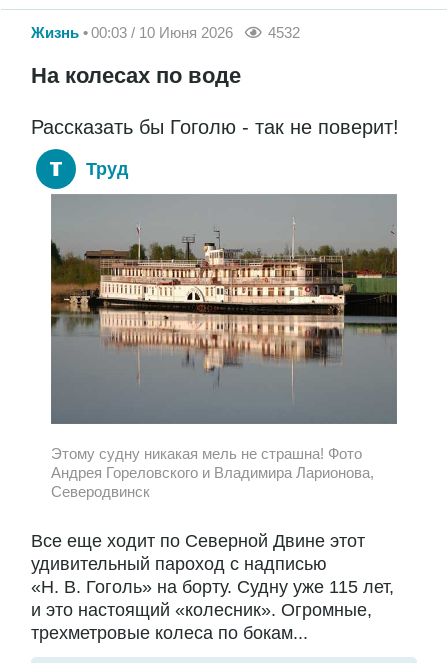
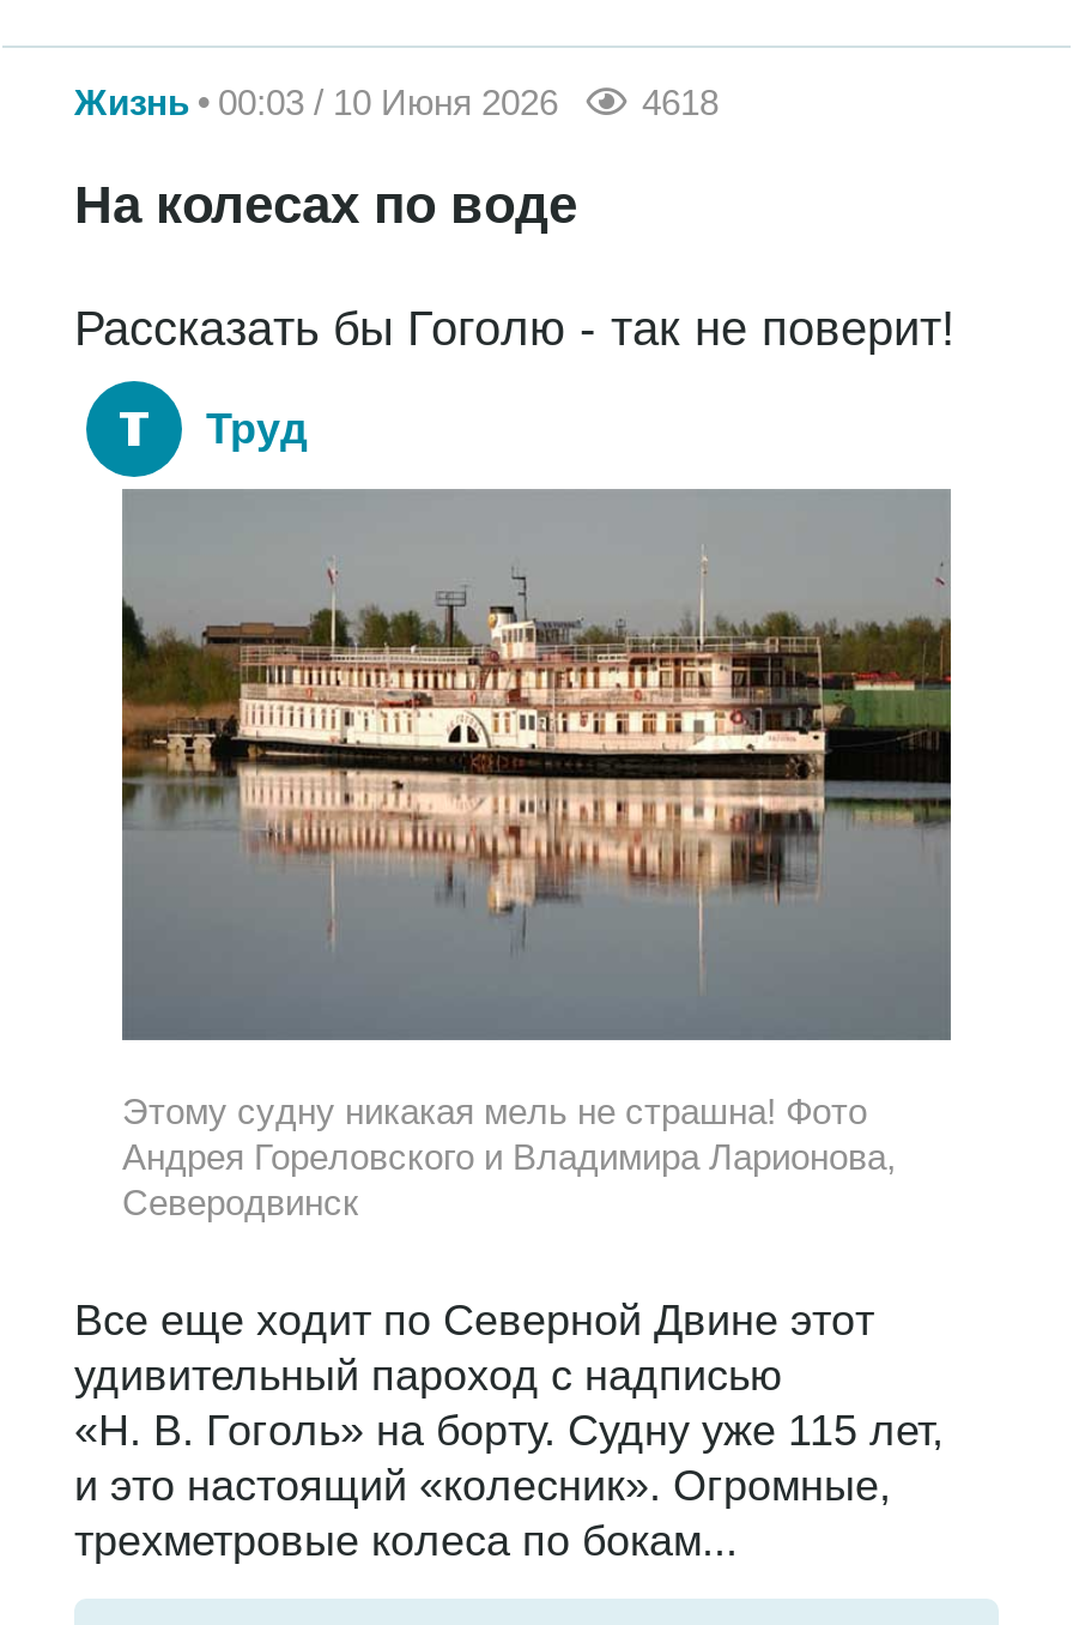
- 4532
+ 4618
